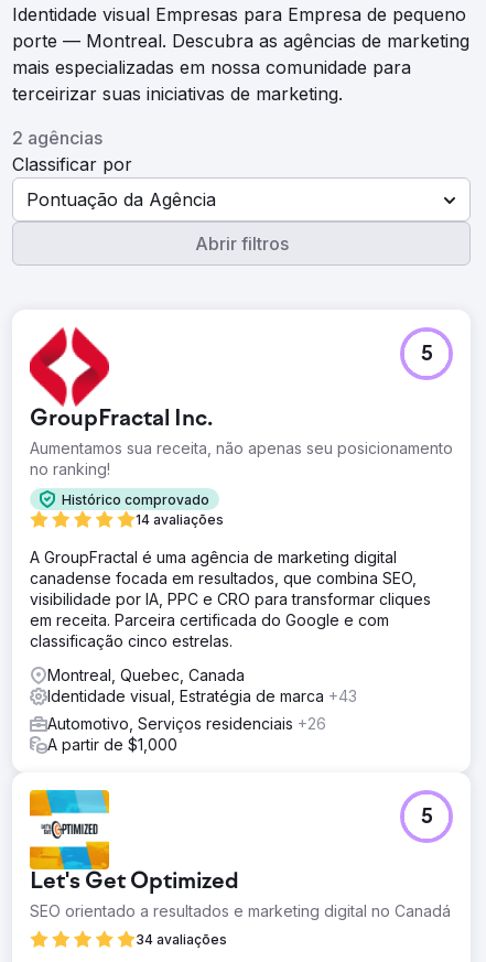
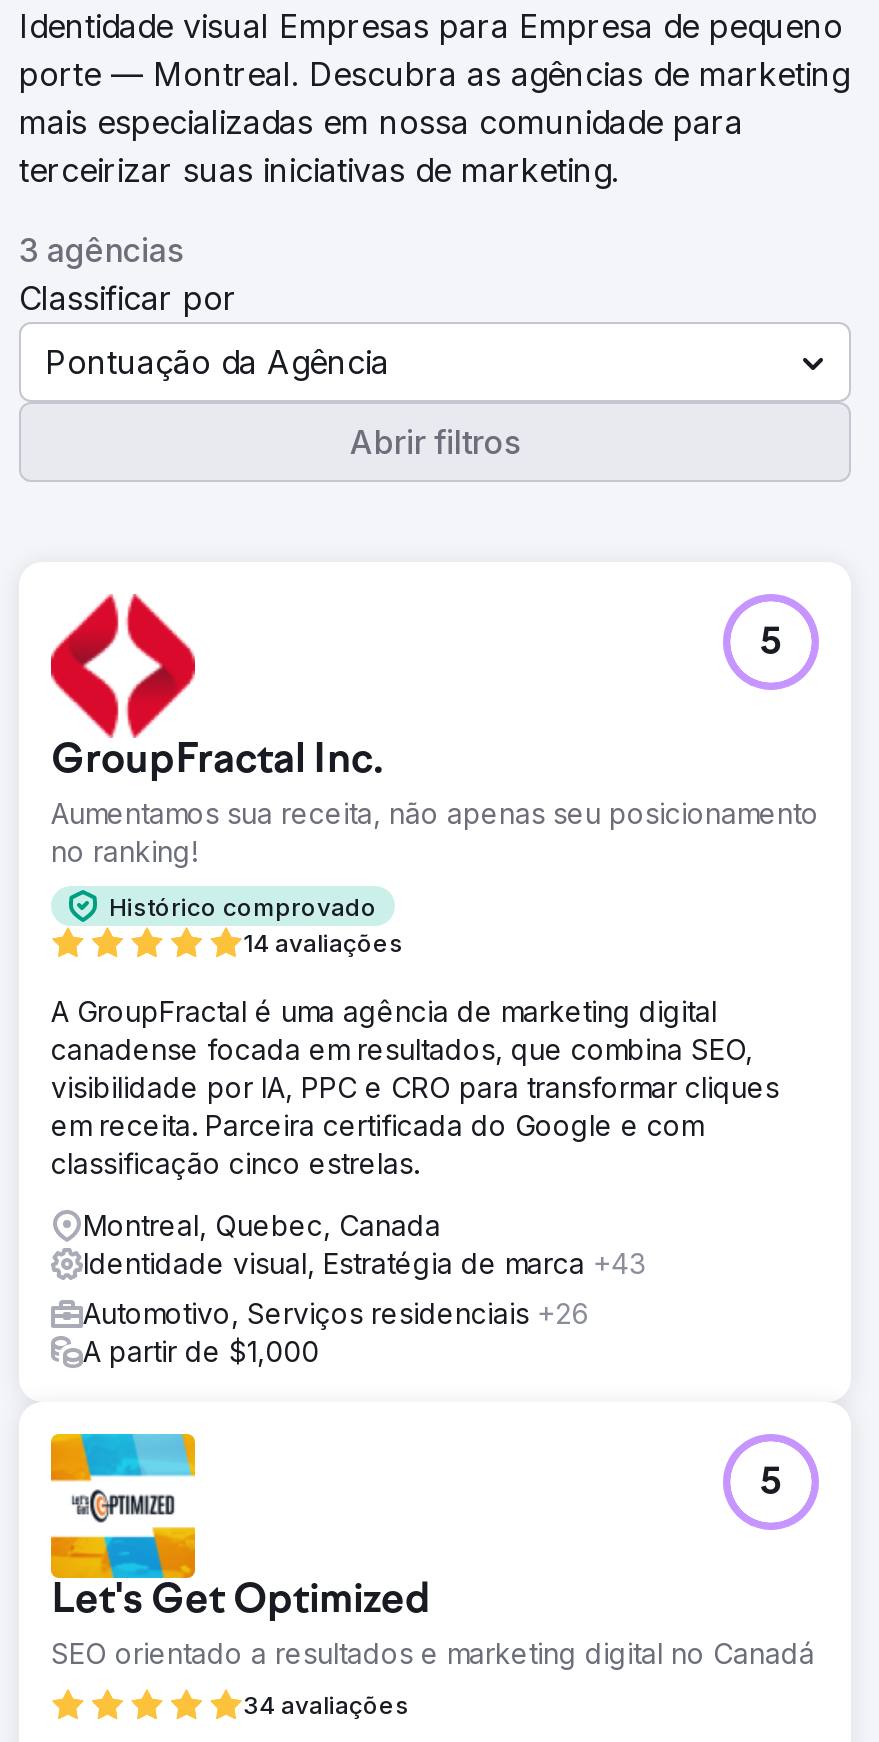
- 2 agências
+ 3 agências
